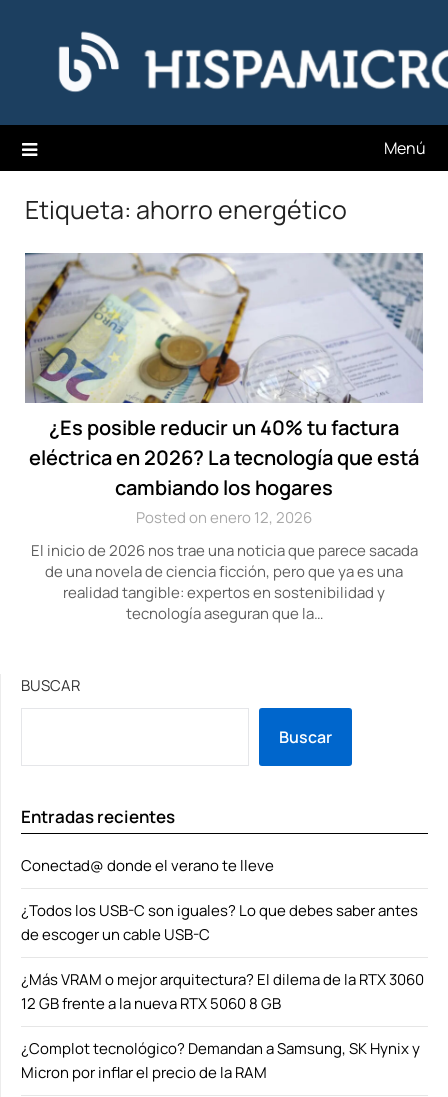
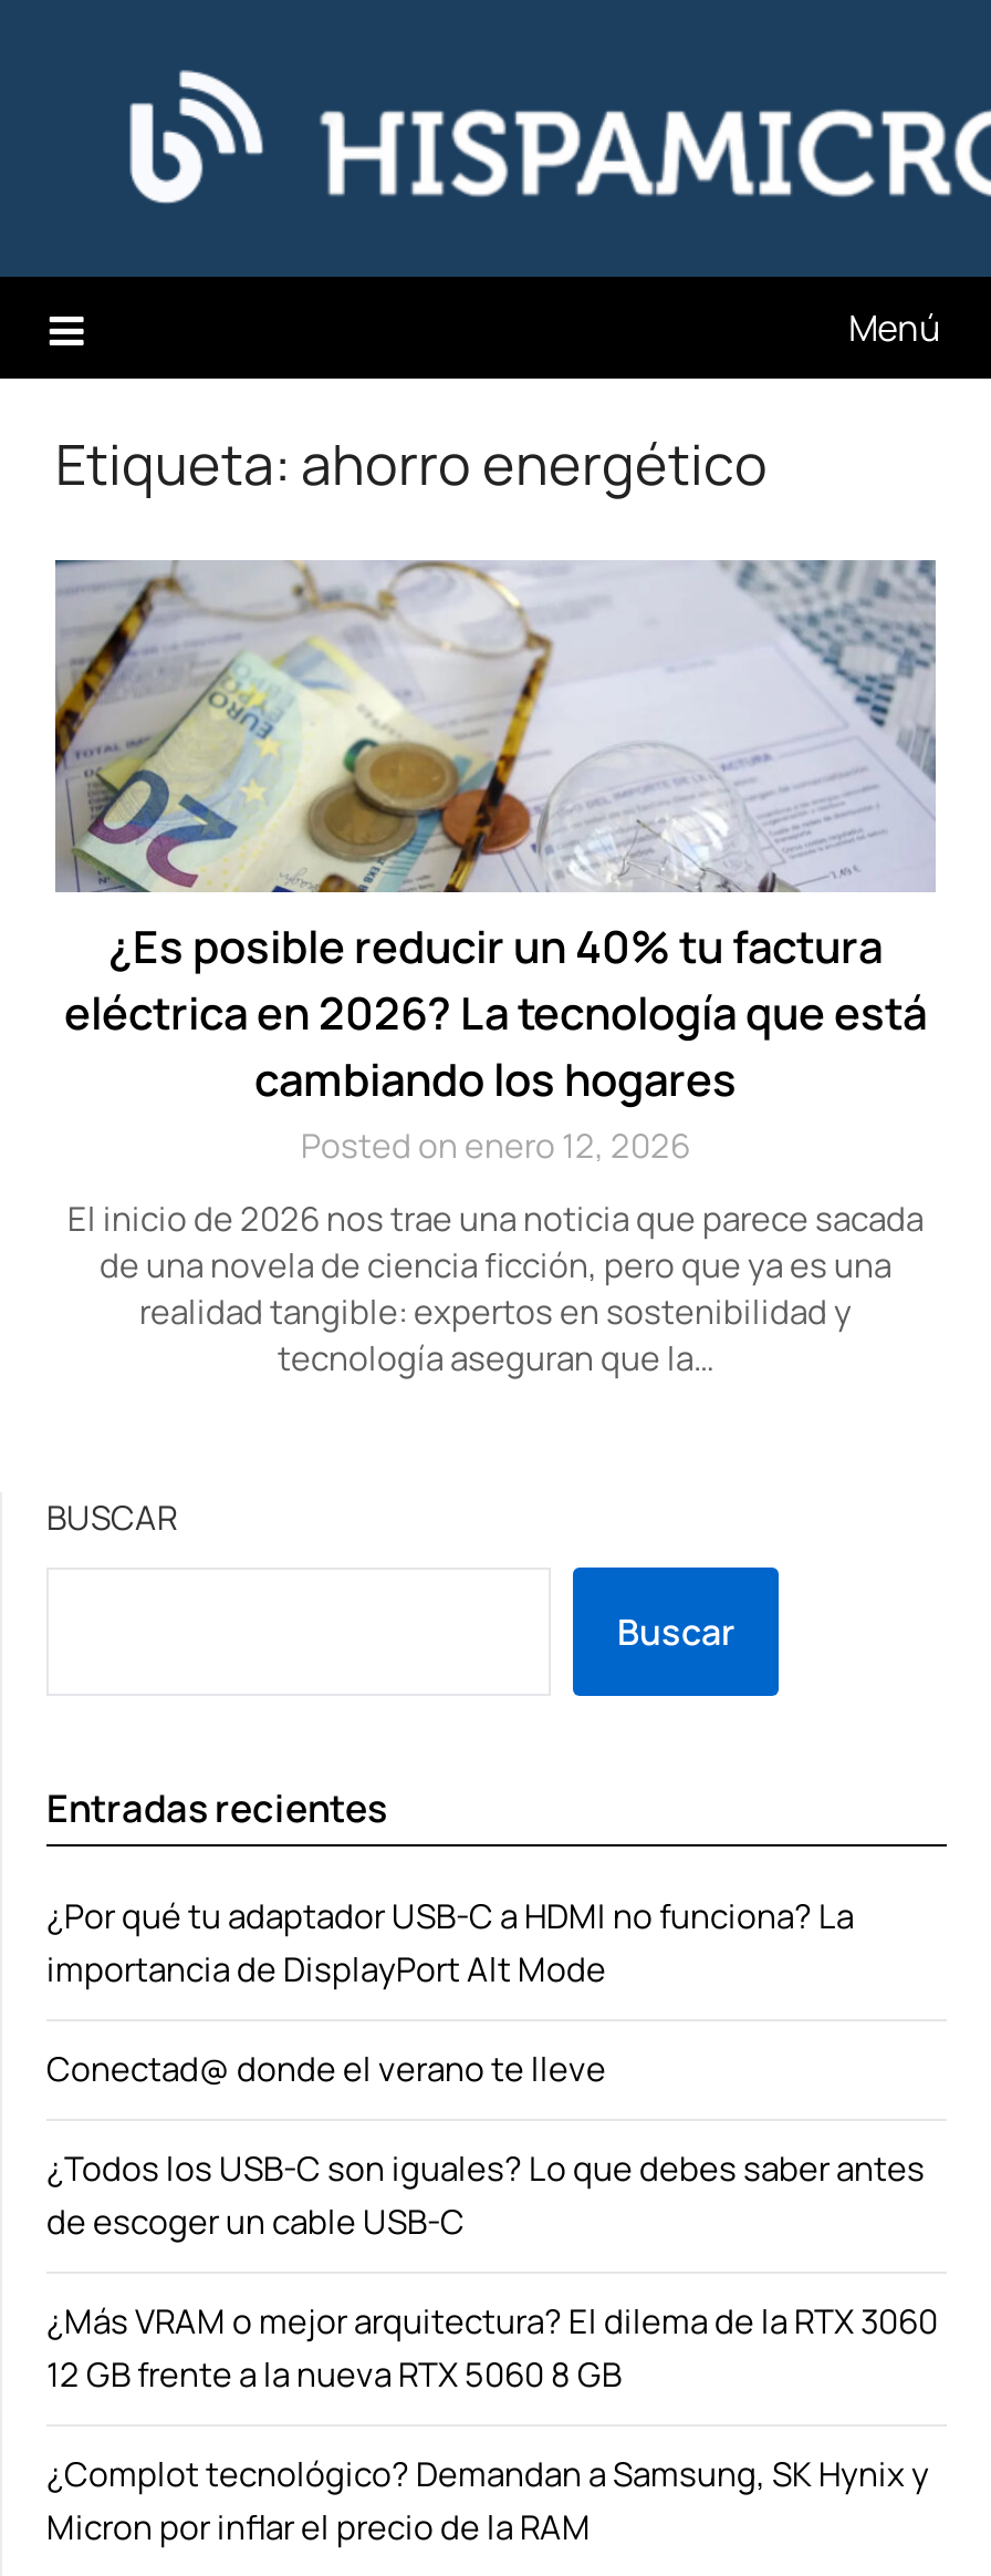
+ ¿Por qué tu adaptador USB-C a HDMI no funciona? La
+ importancia de DisplayPort Alt Mode
